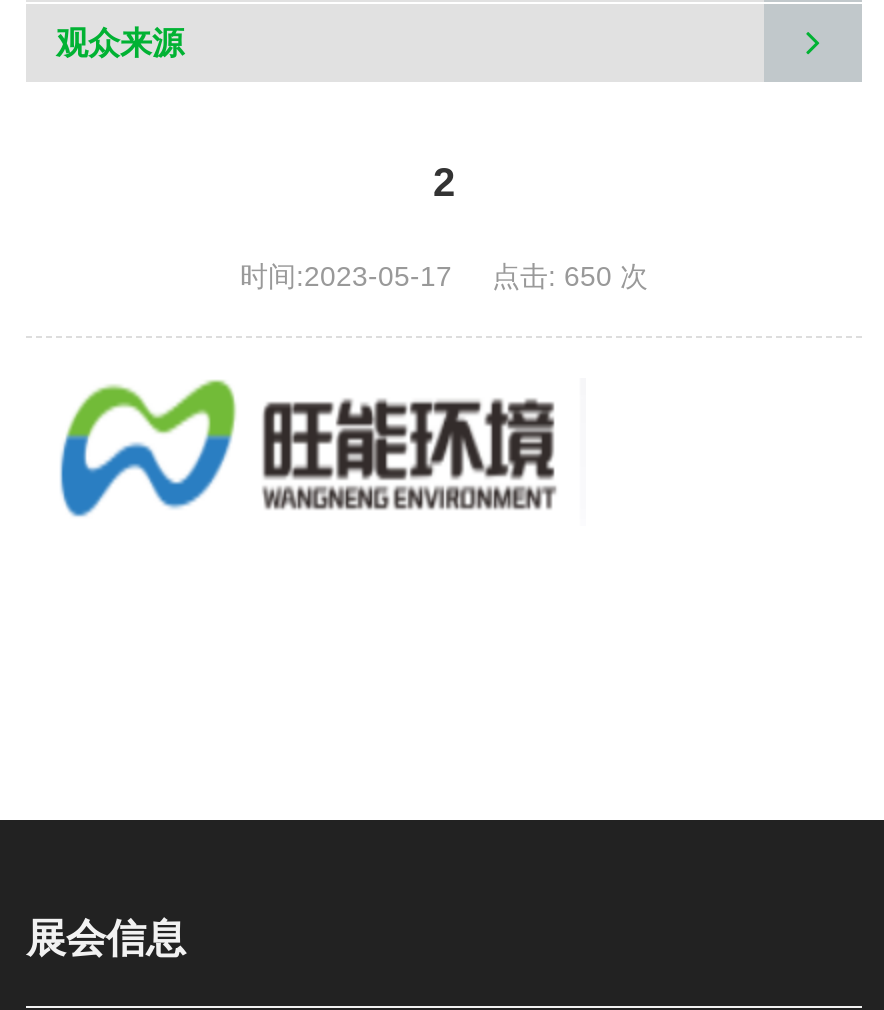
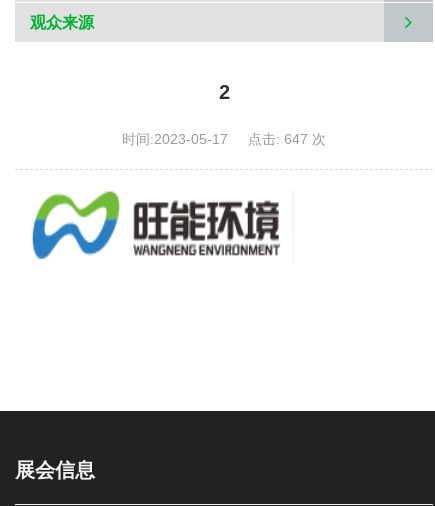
- 时间:2023-05-17 点击: 650 次
+ 时间:2023-05-17 点击: 647 次
